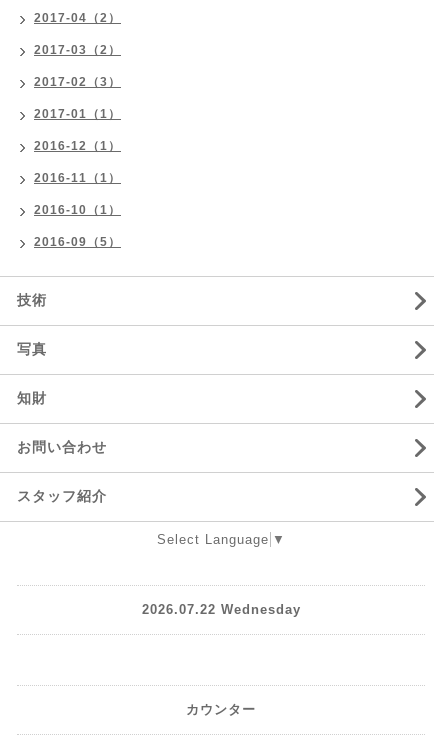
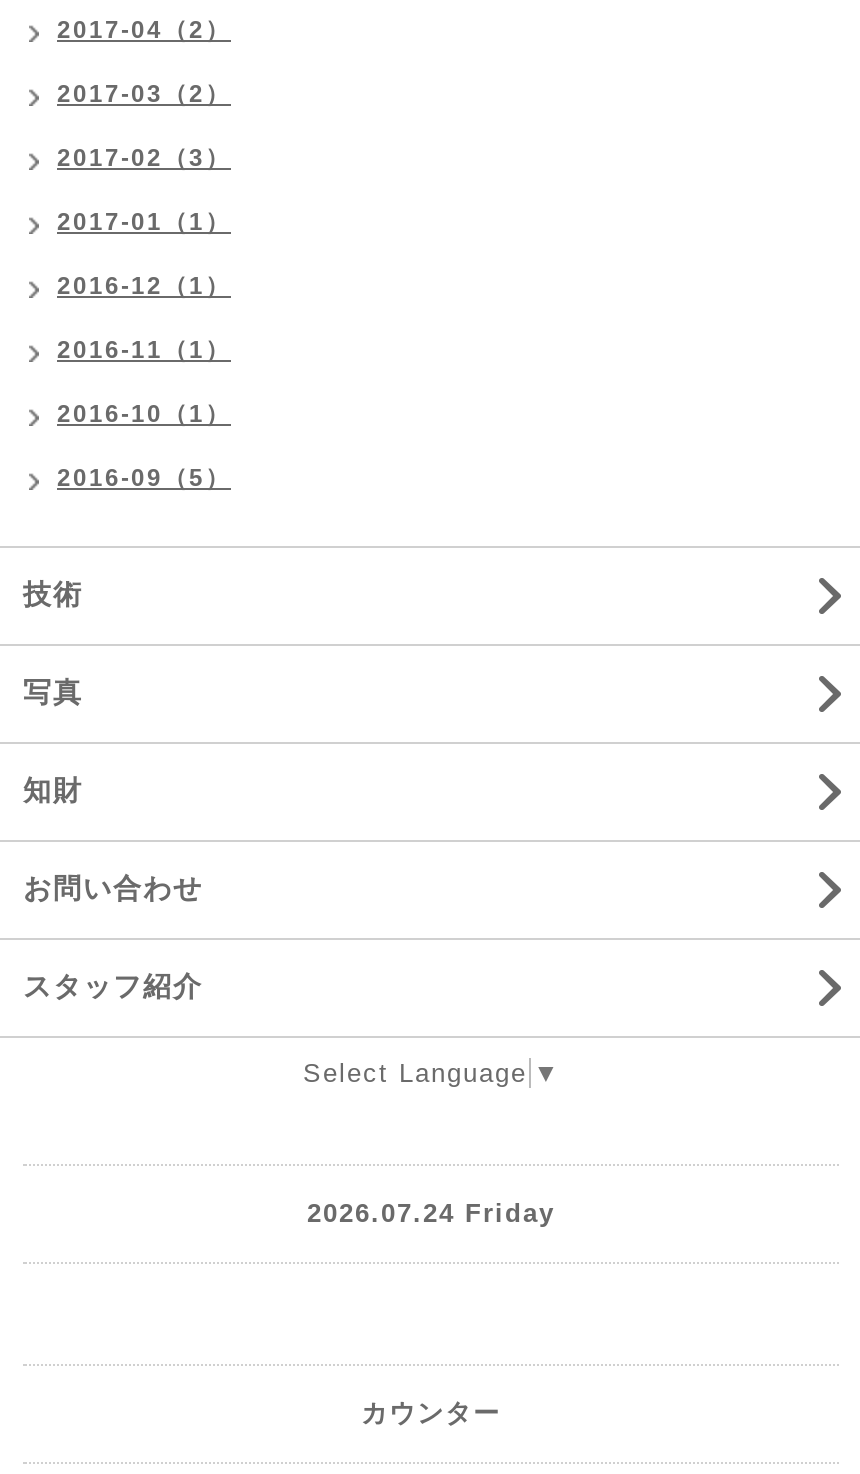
- 2026.07.22 Wednesday
+ 2026.07.24 Friday
